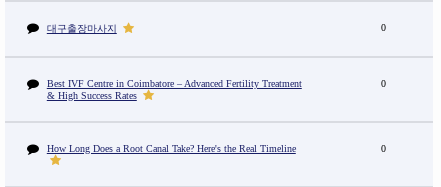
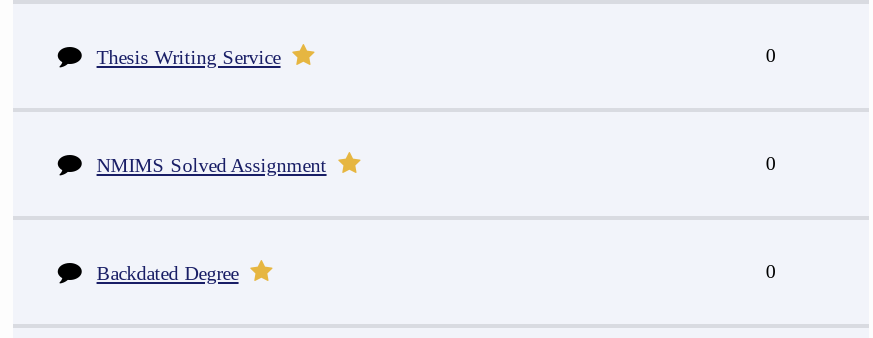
- 대구출장마사지
+ Thesis Writing Service

- Best IVF Centre in Coimbatore – Advanced Fertility Treatment
- & High Success Rates
+ NMIMS Solved Assignment

- How Long Does a Root Canal Take? Here's the Real Timeline
+ Backdated Degree
